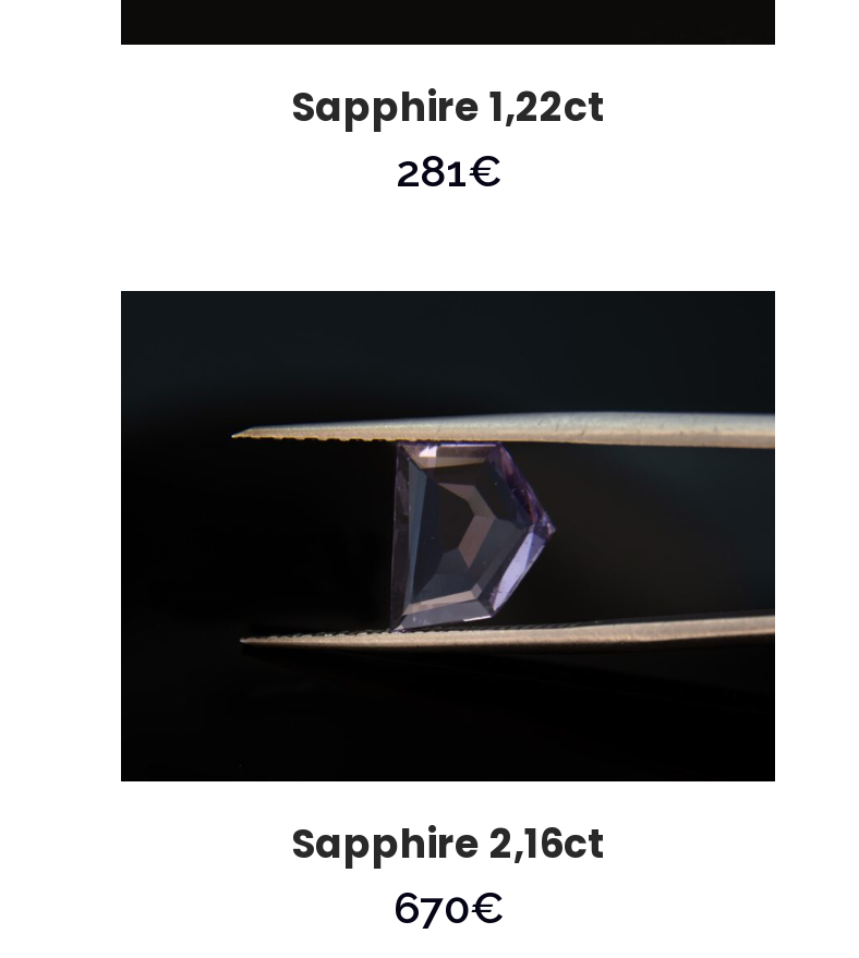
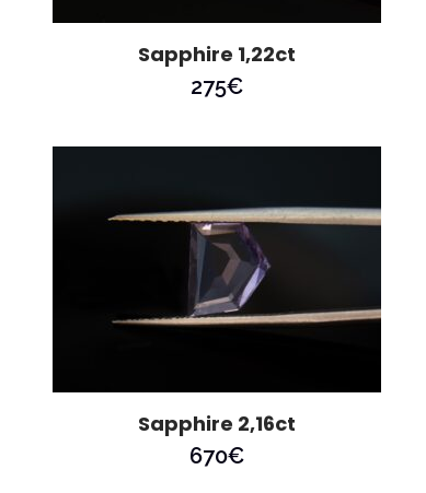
- 281€
+ 275€
